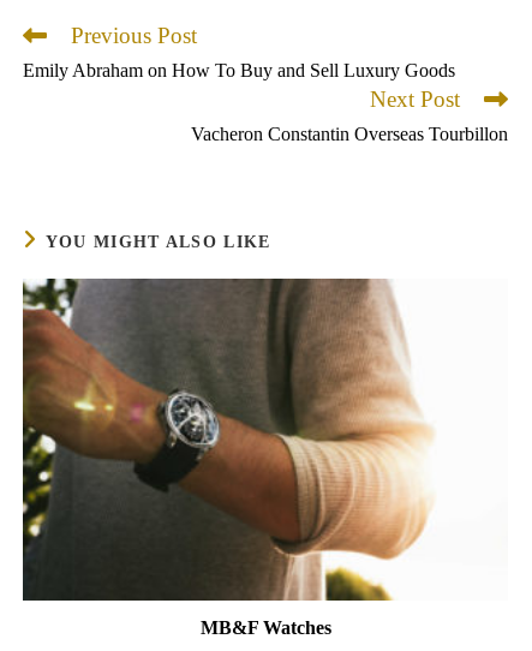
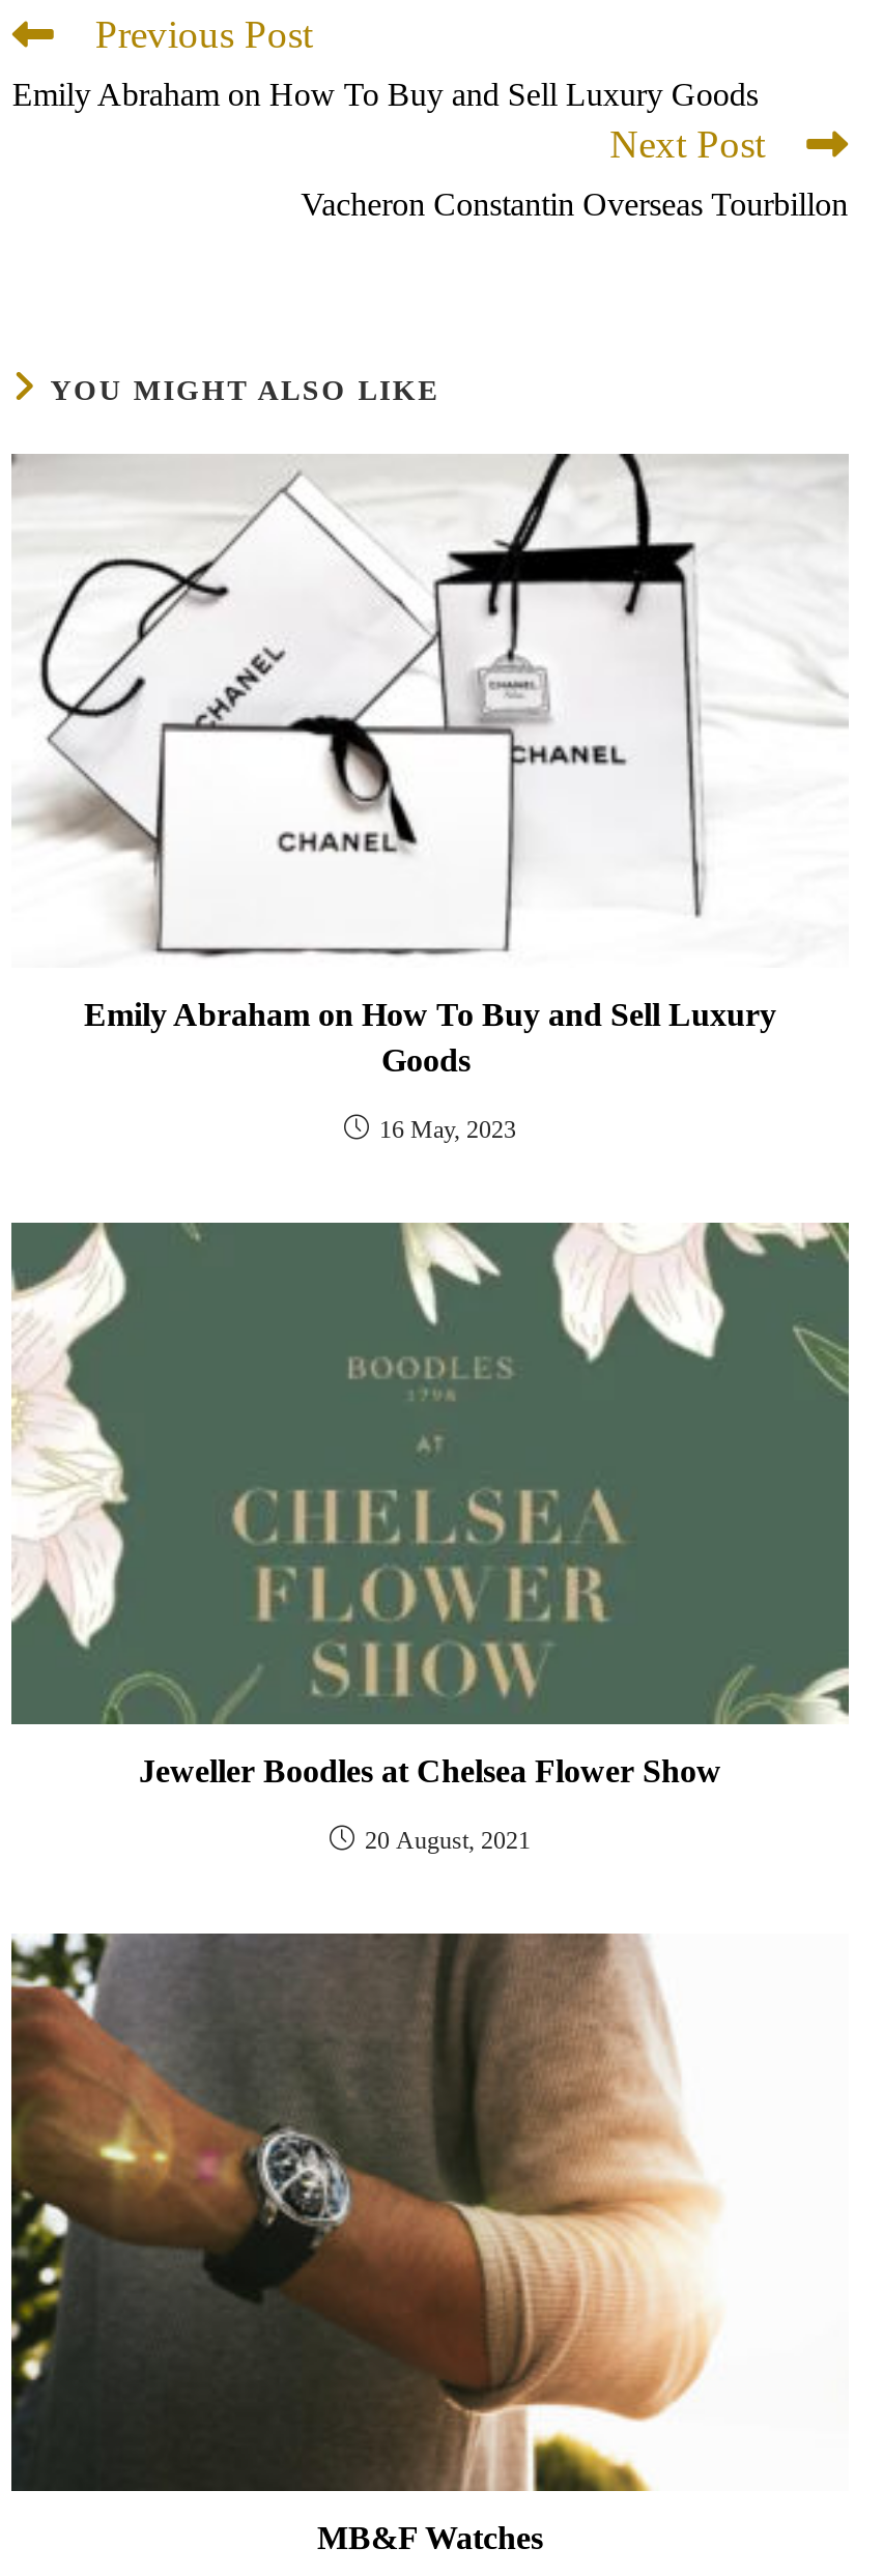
+ [image]
+ Jeweller Boodles at Chelsea Flower Show
+ 20 August, 2021

+ [image]
+ Emily Abraham on How To Buy and Sell Luxury
+ Goods
+ 16 May, 2023
